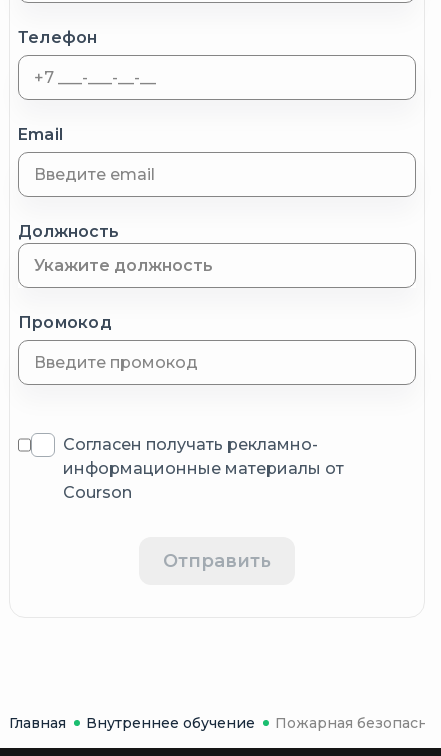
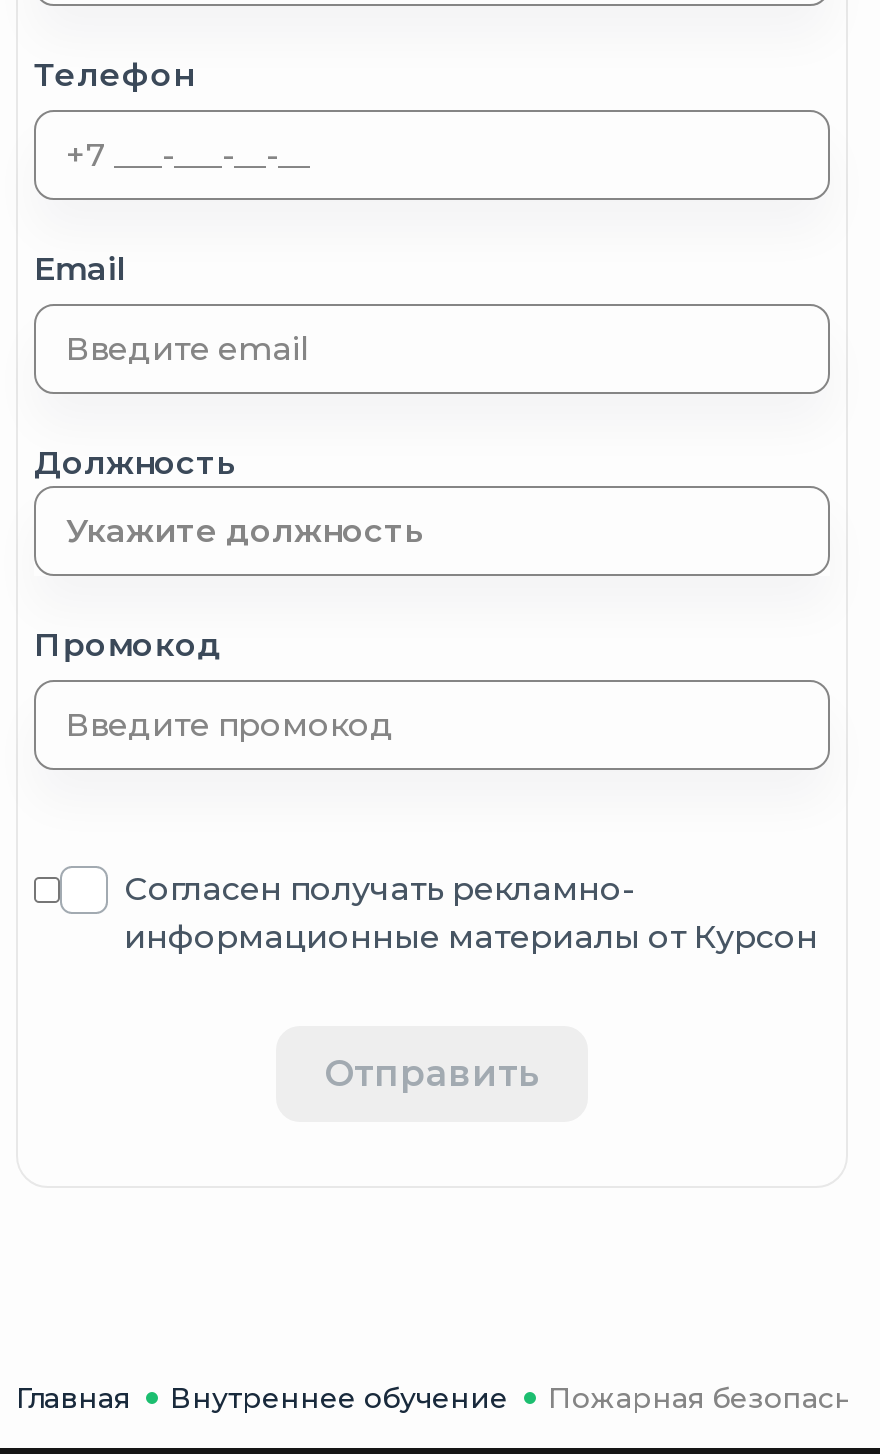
- информационные материалы от
- Courson
+ информационные материалы от Курсон
